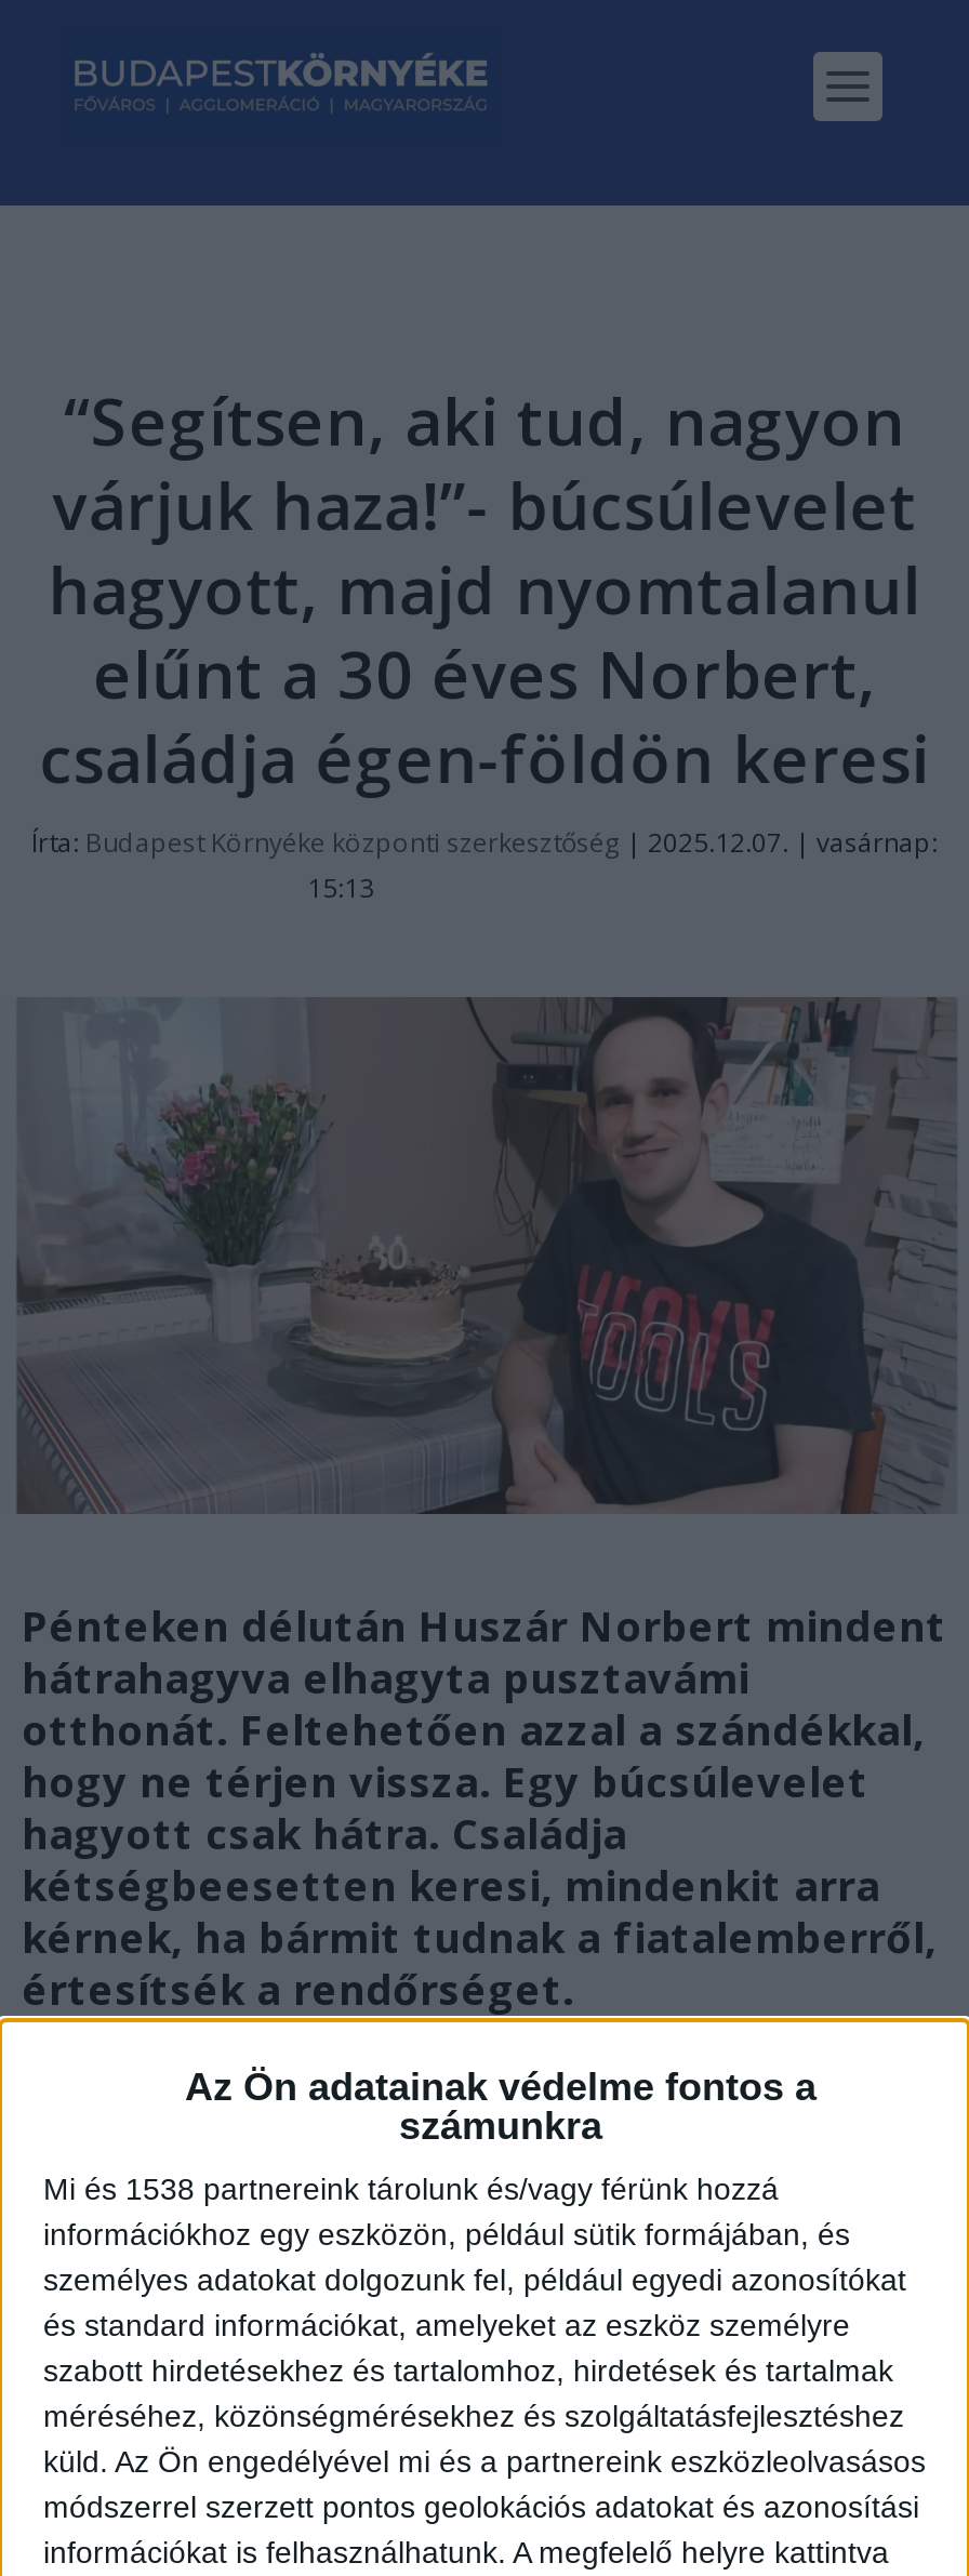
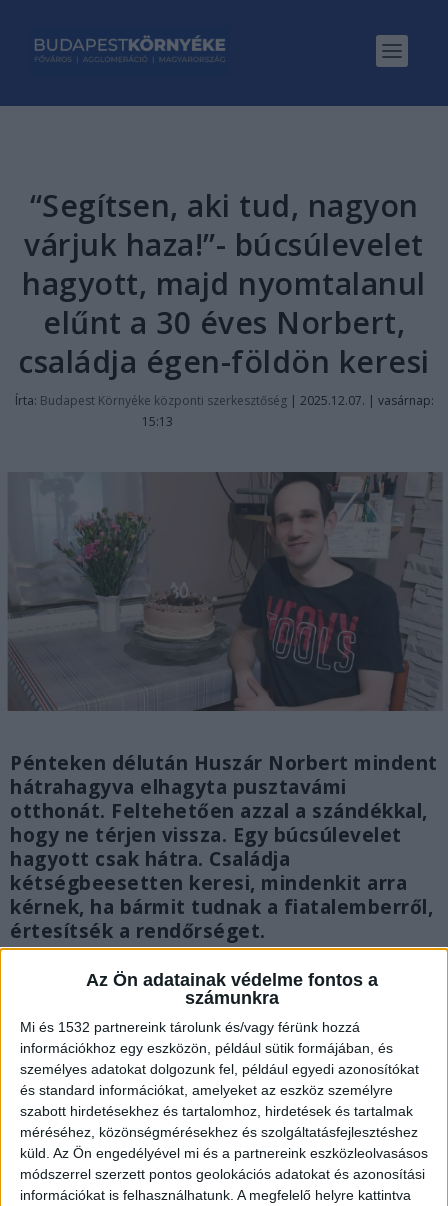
- Mi és 1538 partnereink tárolunk és/vagy férünk hozzá
+ Mi és 1532 partnereink tárolunk és/vagy férünk hozzá
